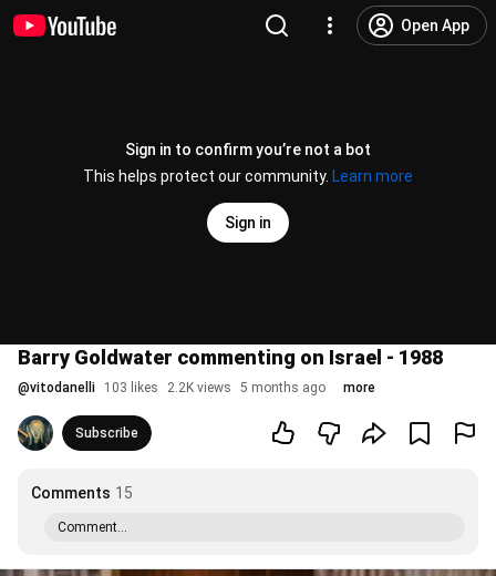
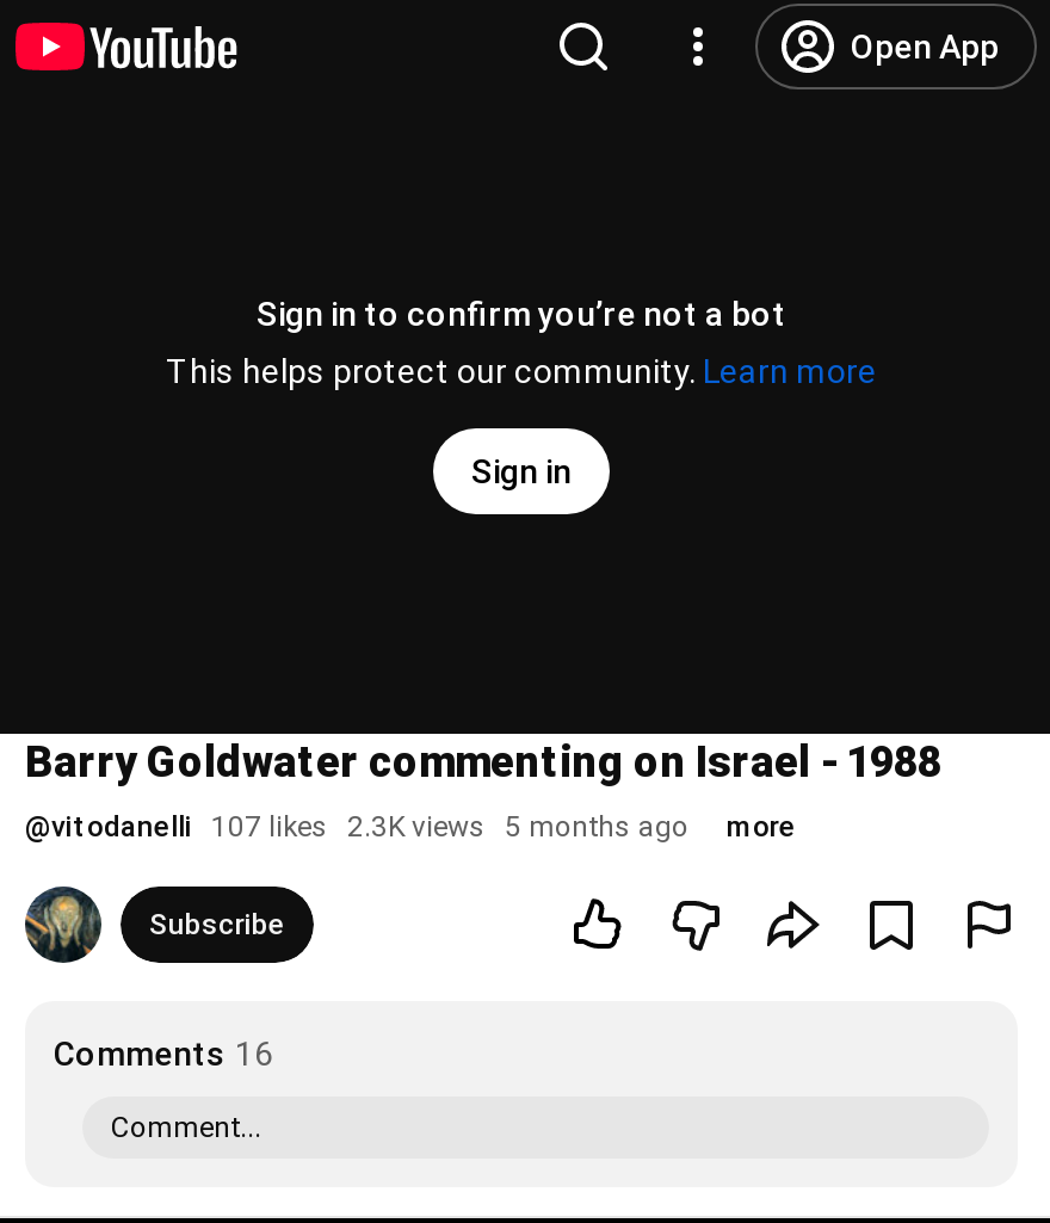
- @vitodanelli 103 likes 2.2K views 5 months ago
+ @vitodanelli 107 likes 2.3K views 5 months ago

- Comments 15
+ Comments 16
